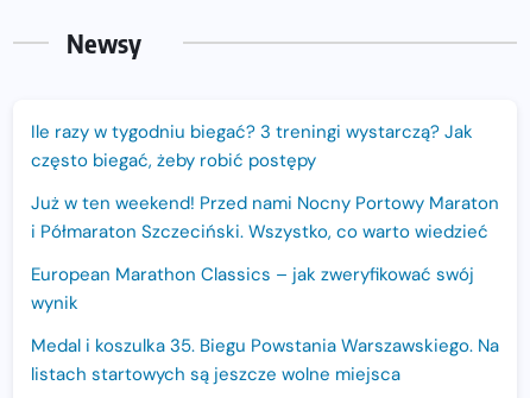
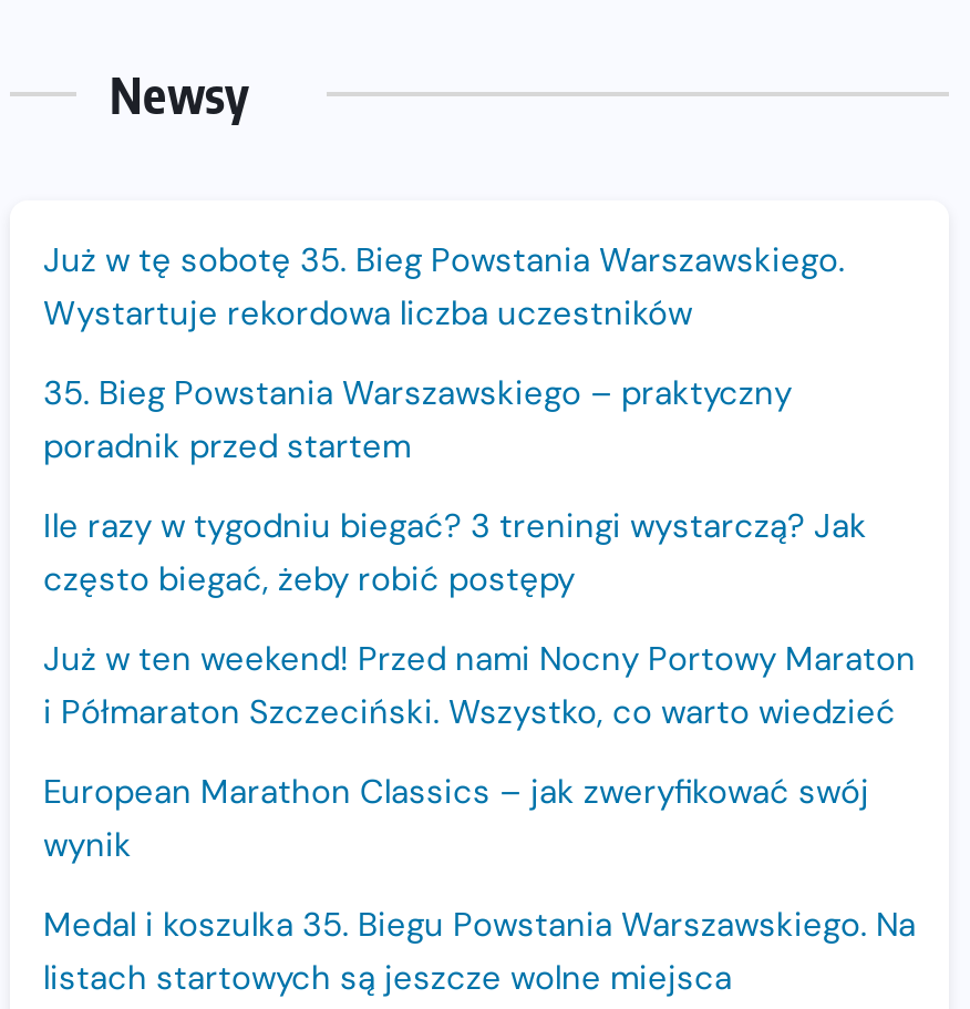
+ Już w tę sobotę 35. Bieg Powstania Warszawskiego.
+ Wystartuje rekordowa liczba uczestników
+ 35. Bieg Powstania Warszawskiego – praktyczny
+ poradnik przed startem
